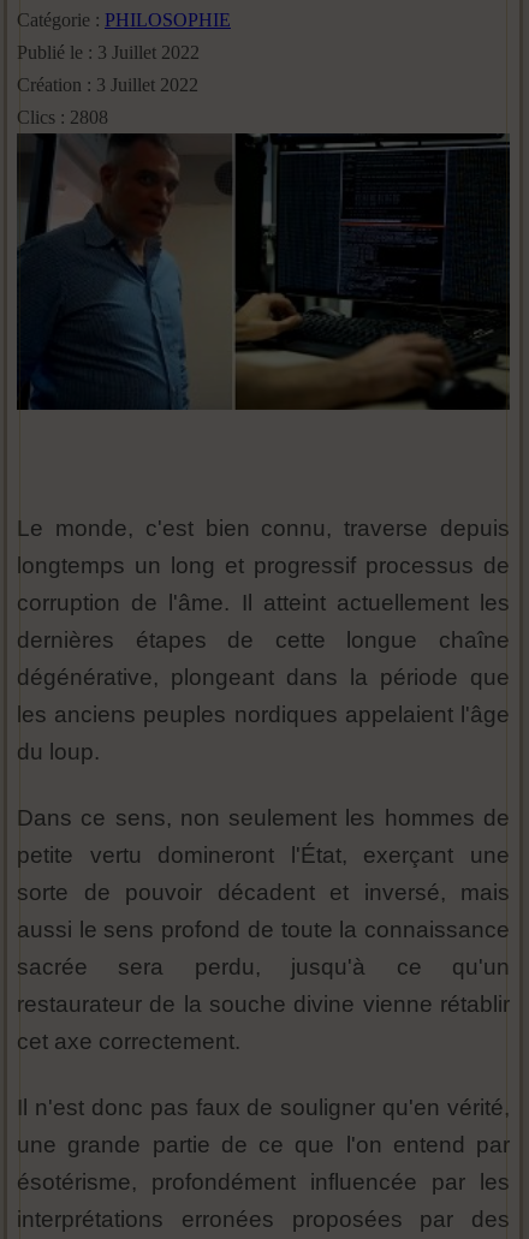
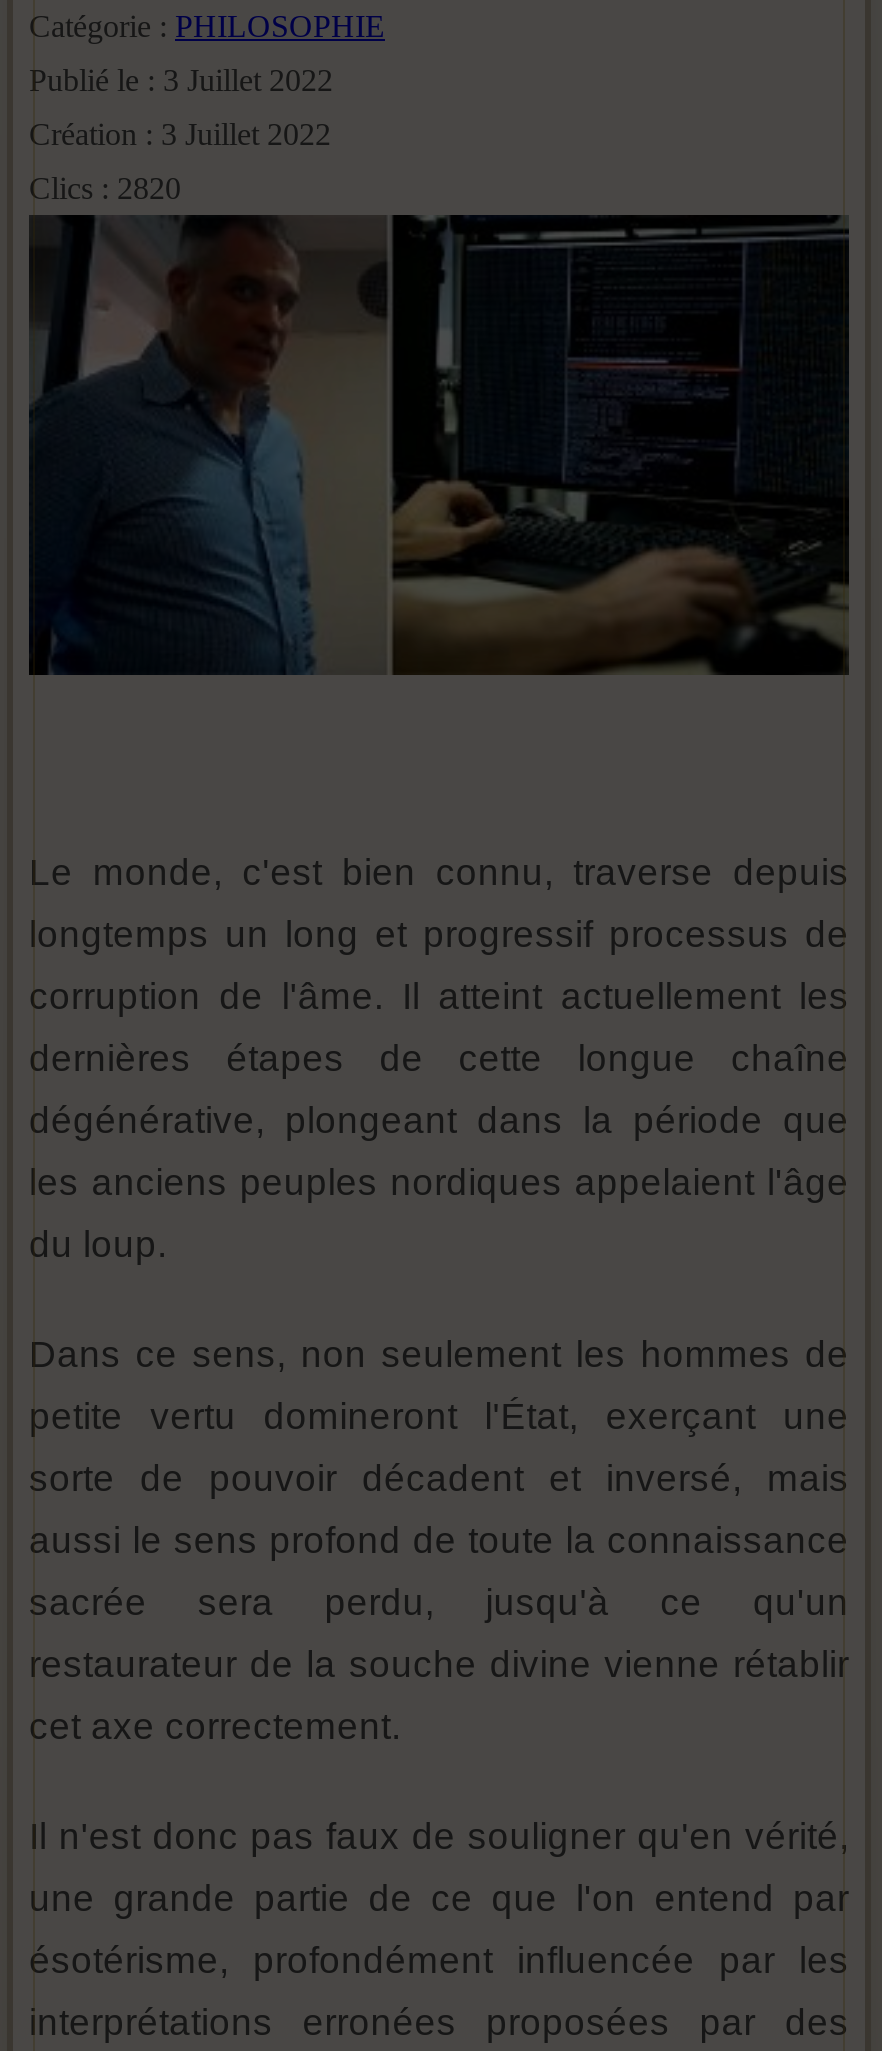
- Clics : 2808
+ Clics : 2820
